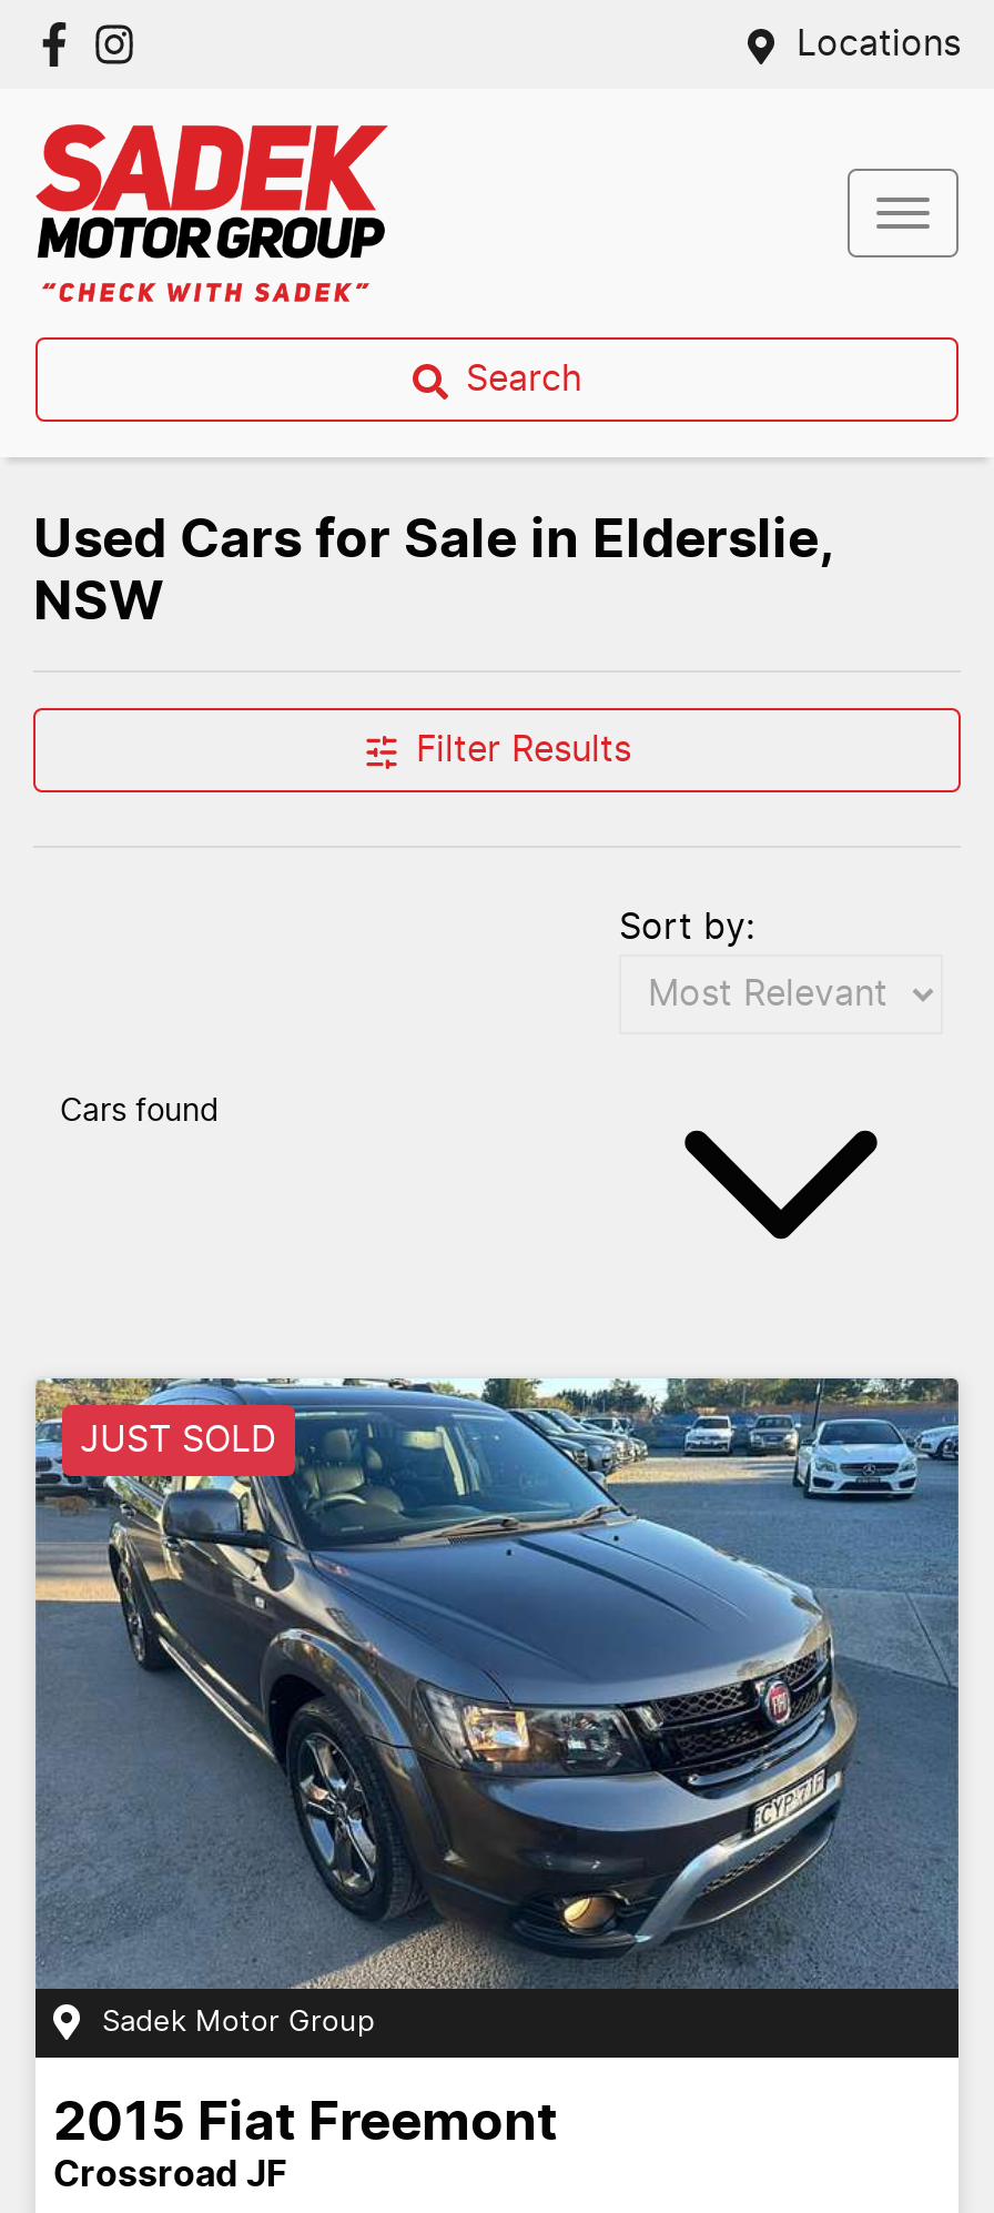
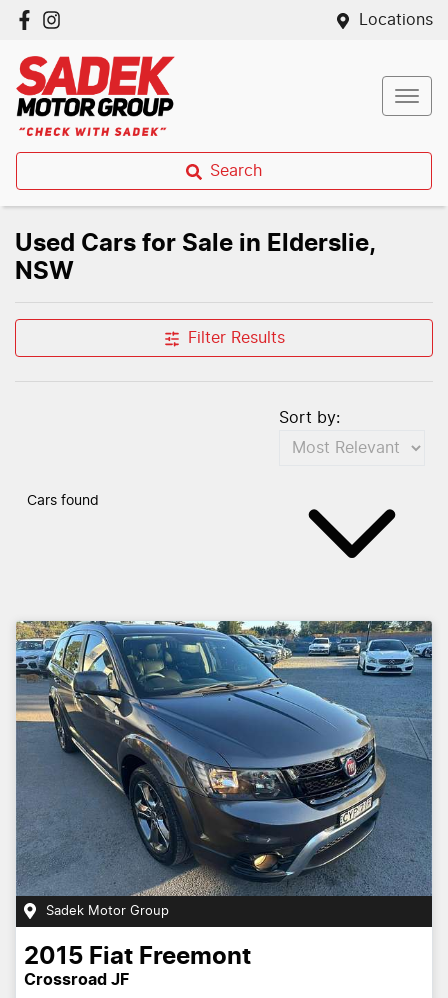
- JUST SOLD
